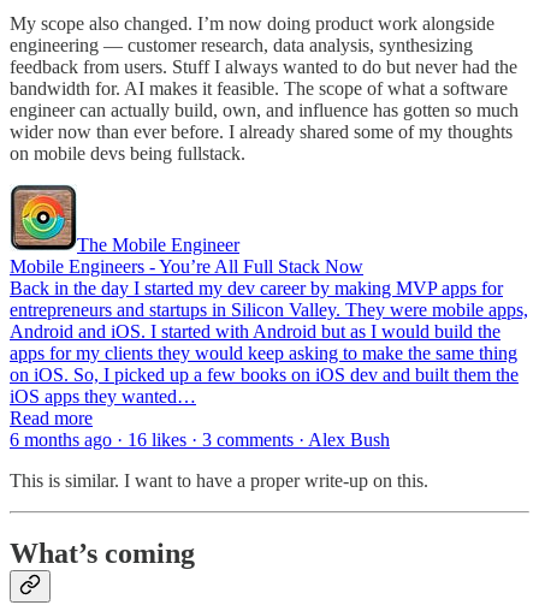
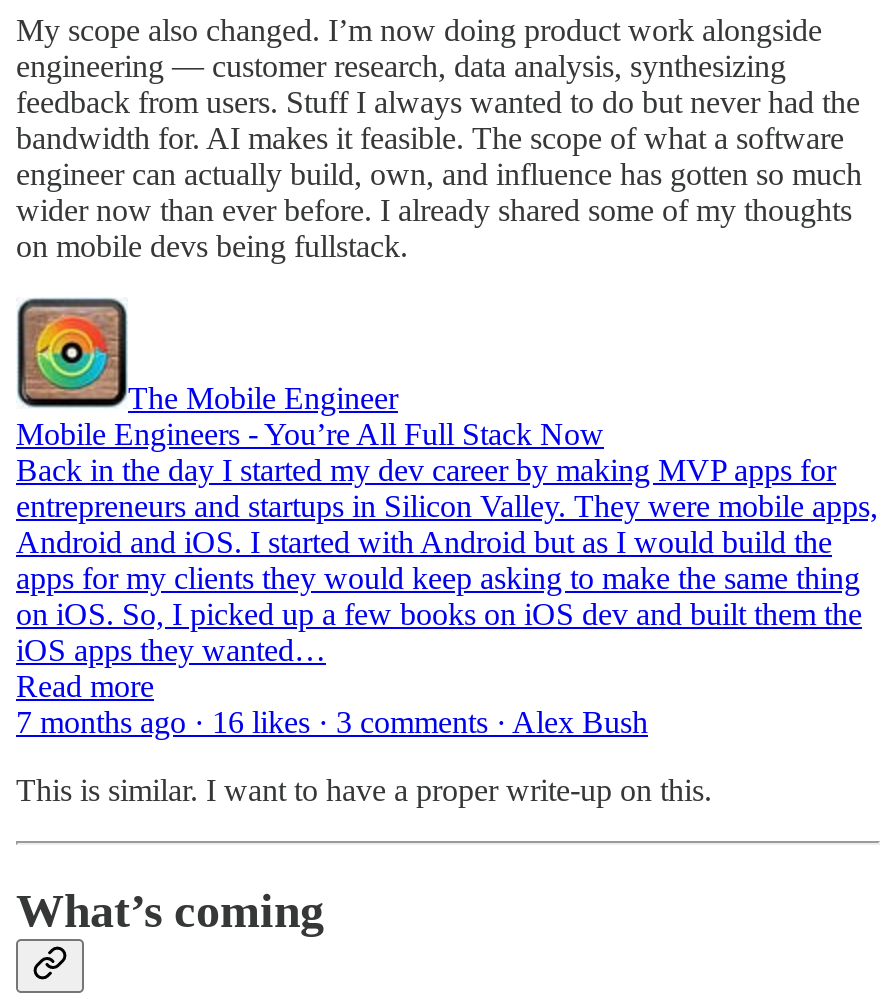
- 6 months ago · 16 likes · 3 comments · Alex Bush
+ 7 months ago · 16 likes · 3 comments · Alex Bush
